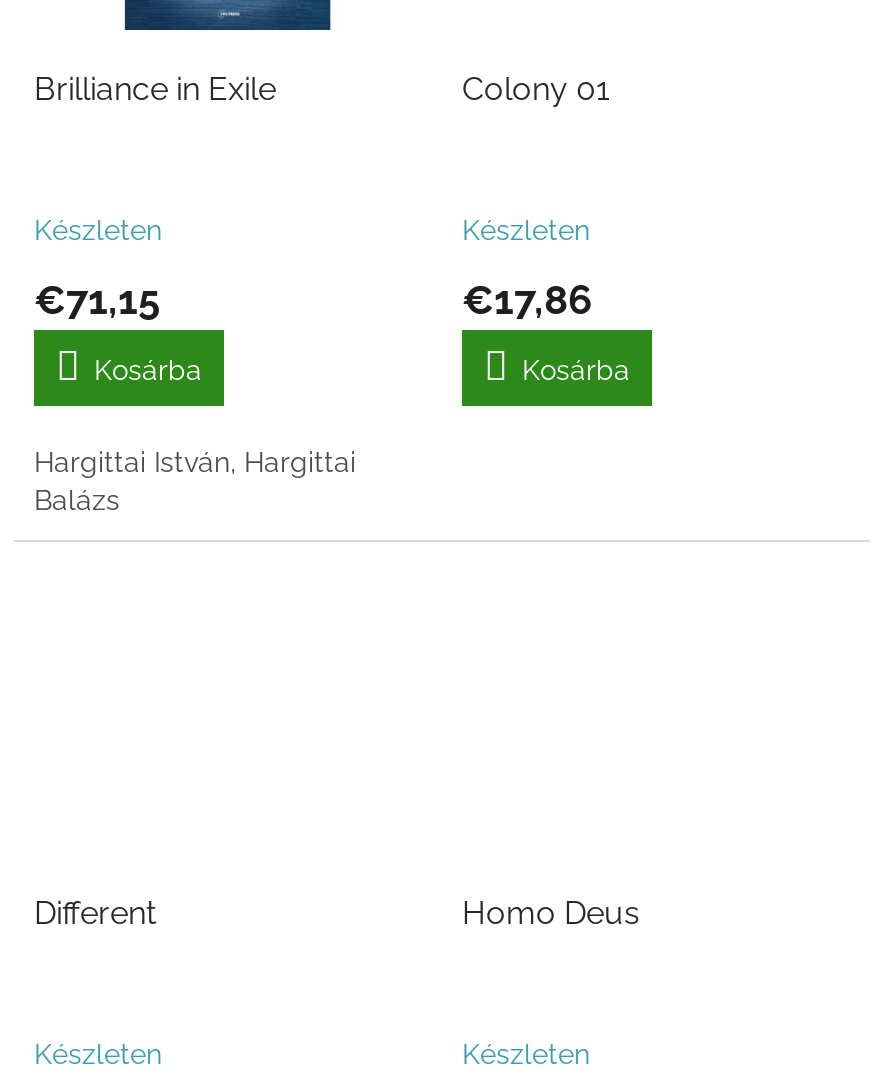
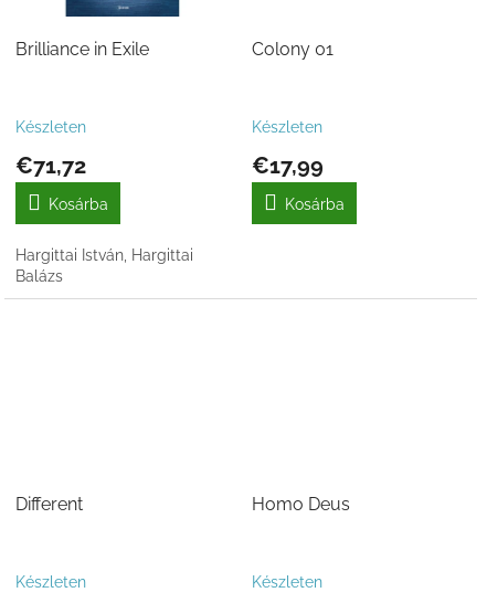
- €71,15
+ €71,72

- €17,86
+ €17,99
